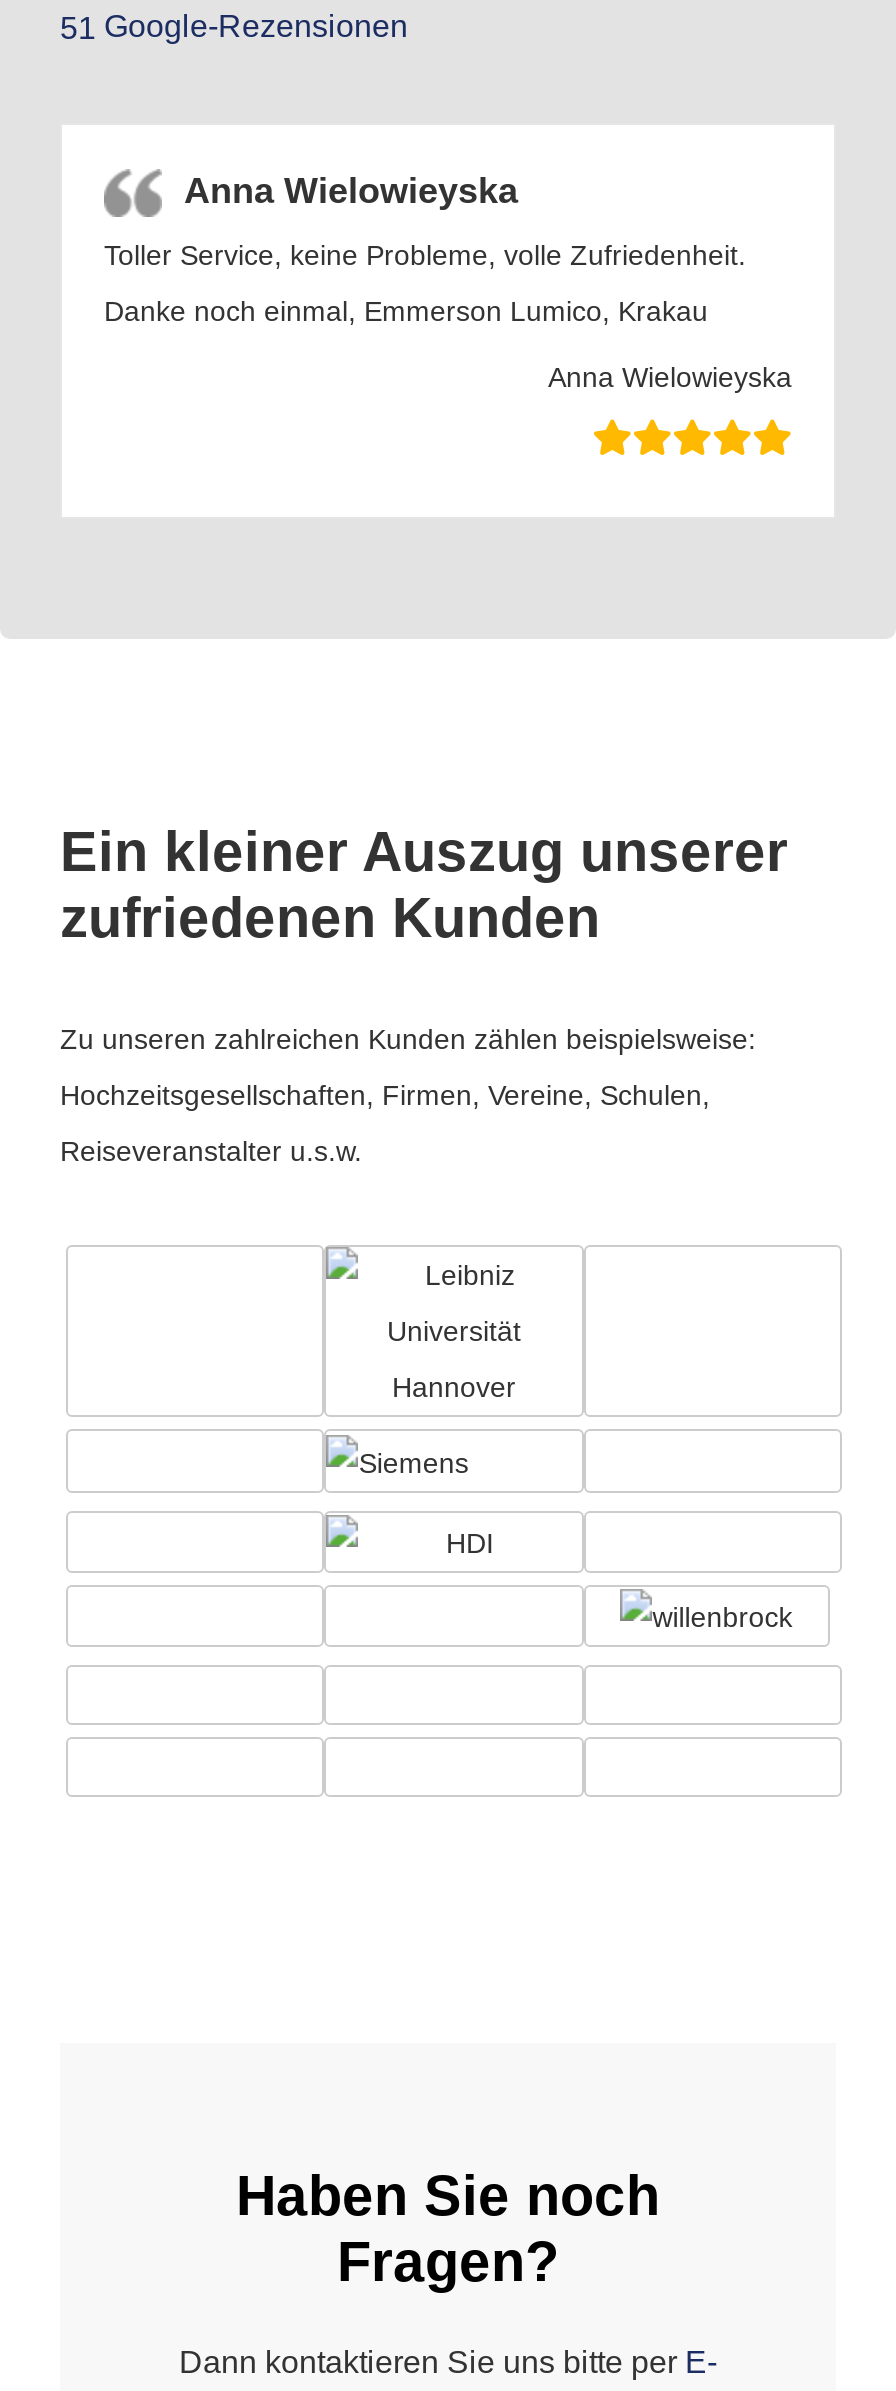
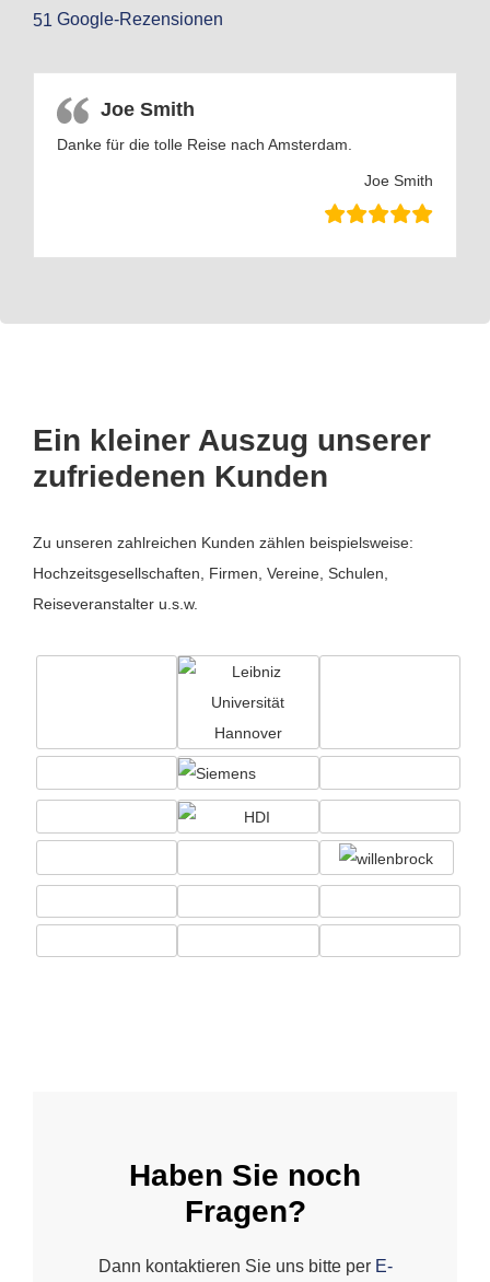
- Anna Wielowieyska
- Toller Service, keine Probleme, volle Zufriedenheit.
- Danke noch einmal, Emmerson Lumico, Krakau
- Anna Wielowieyska
+ Joe Smith
+ Danke für die tolle Reise nach Amsterdam.
+ Joe Smith
